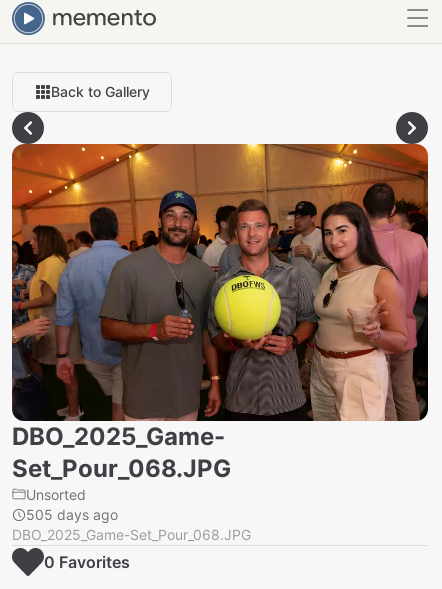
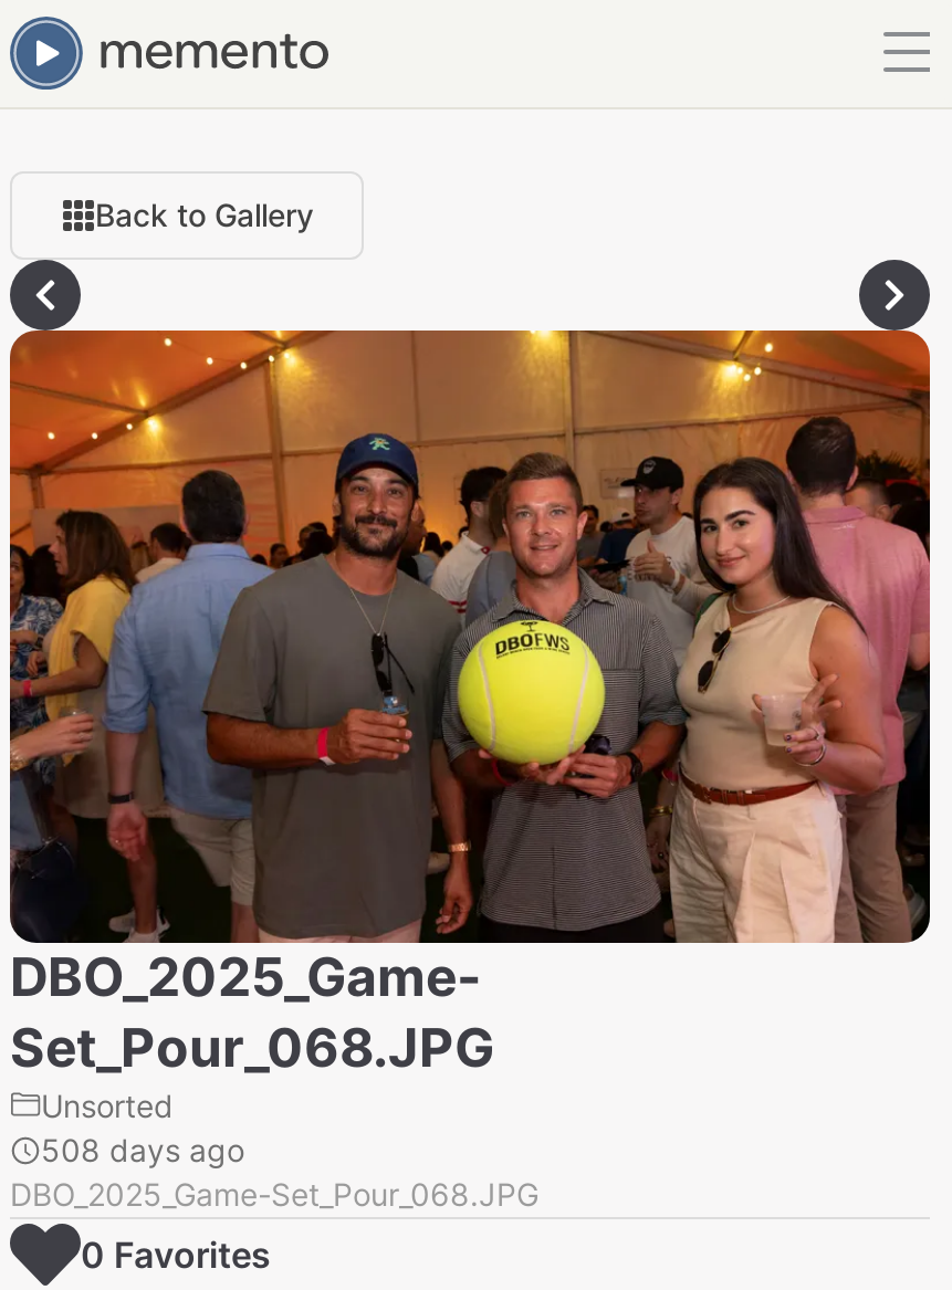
- 505 days ago
+ 508 days ago
